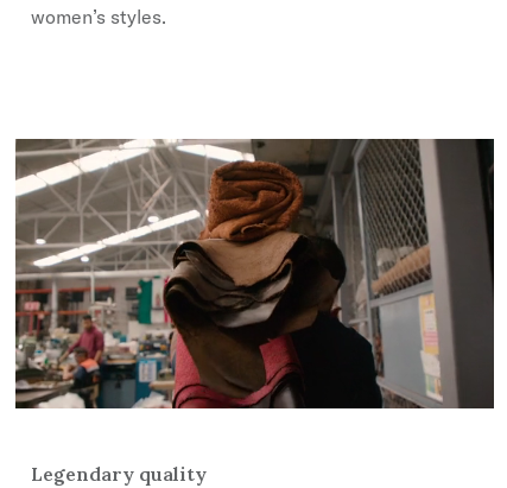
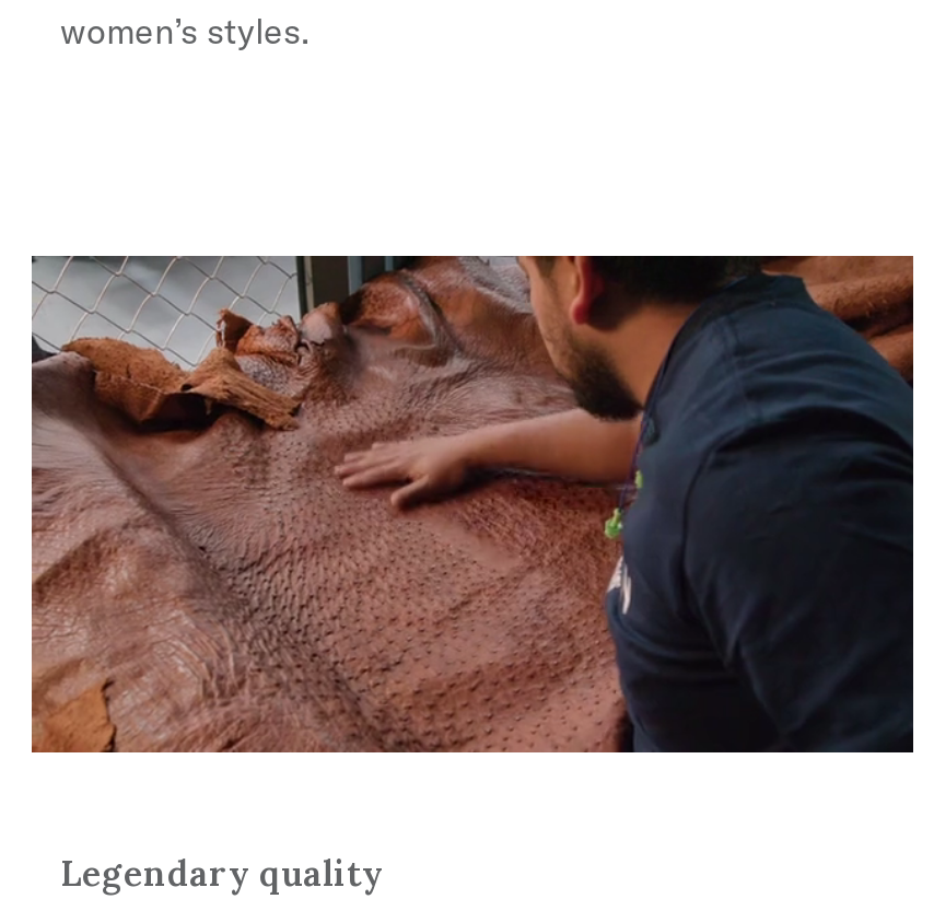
- [image]
+ [image]
